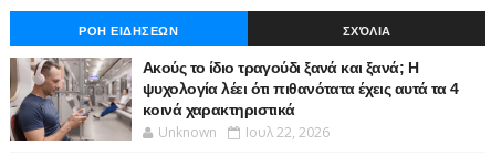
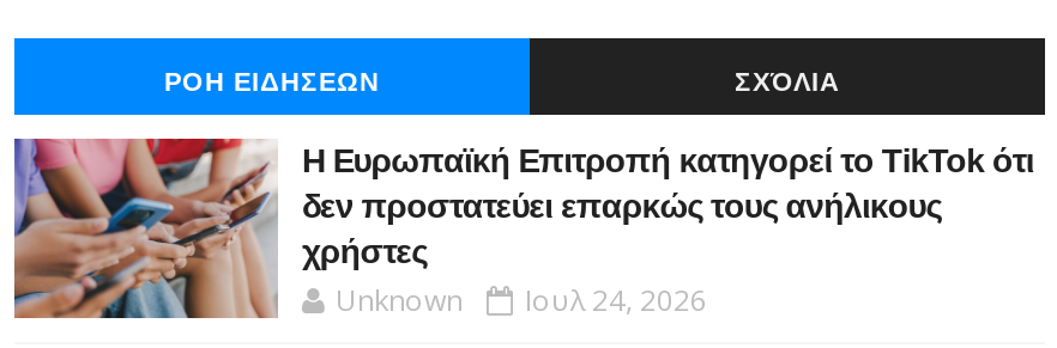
- [image]
- Ακούς το ίδιο τραγούδι ξανά και ξανά; H
- ψυχολογία λέει ότι πιθανότατα έχεις αυτά τα 4
- κοινά χαρακτηριστικά
+ [image]
+ Η Ευρωπαϊκή Επιτροπή κατηγορεί το TikTok ότι
+ δεν προστατεύει επαρκώς τους ανήλικους
+ χρήστες

- Unknown Ιουλ 22, 2026
+ Unknown Ιουλ 24, 2026
